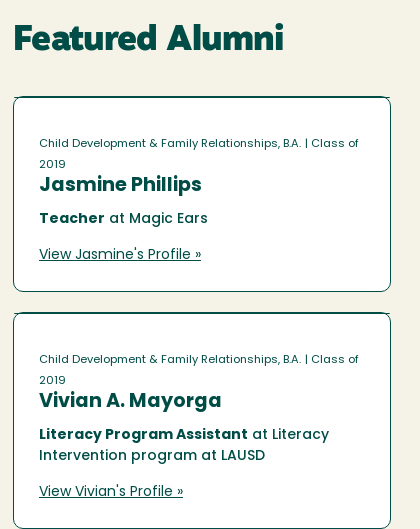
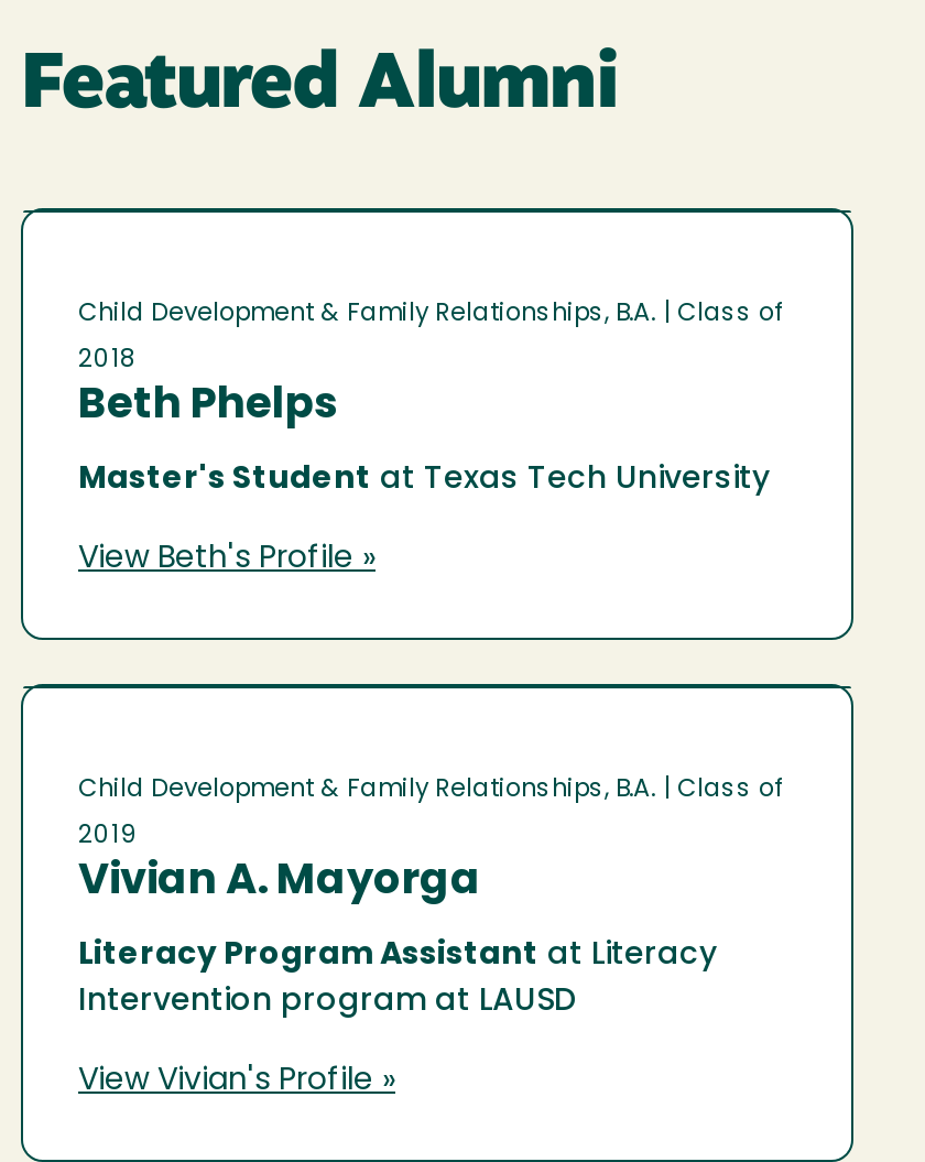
- 2019
- Jasmine Phillips
+ 2018
+ Beth Phelps

- Teacher at Magic Ears
+ Master's Student at Texas Tech University

- View Jasmine's Profile »
+ View Beth's Profile »
